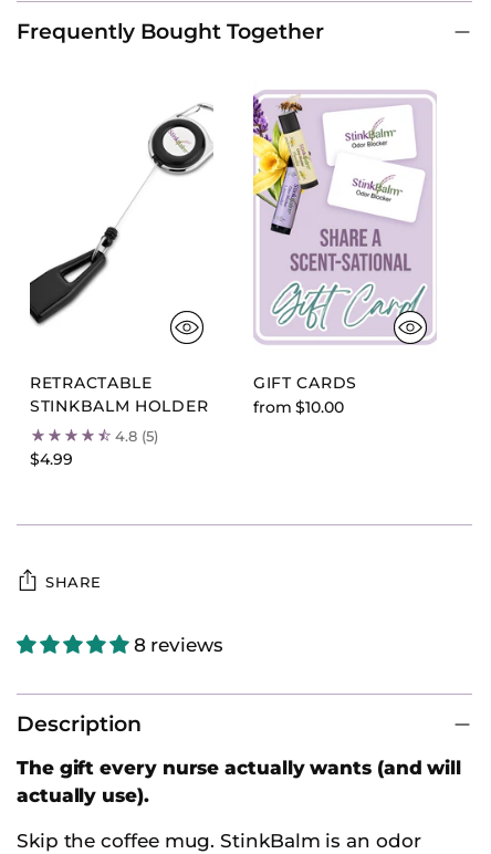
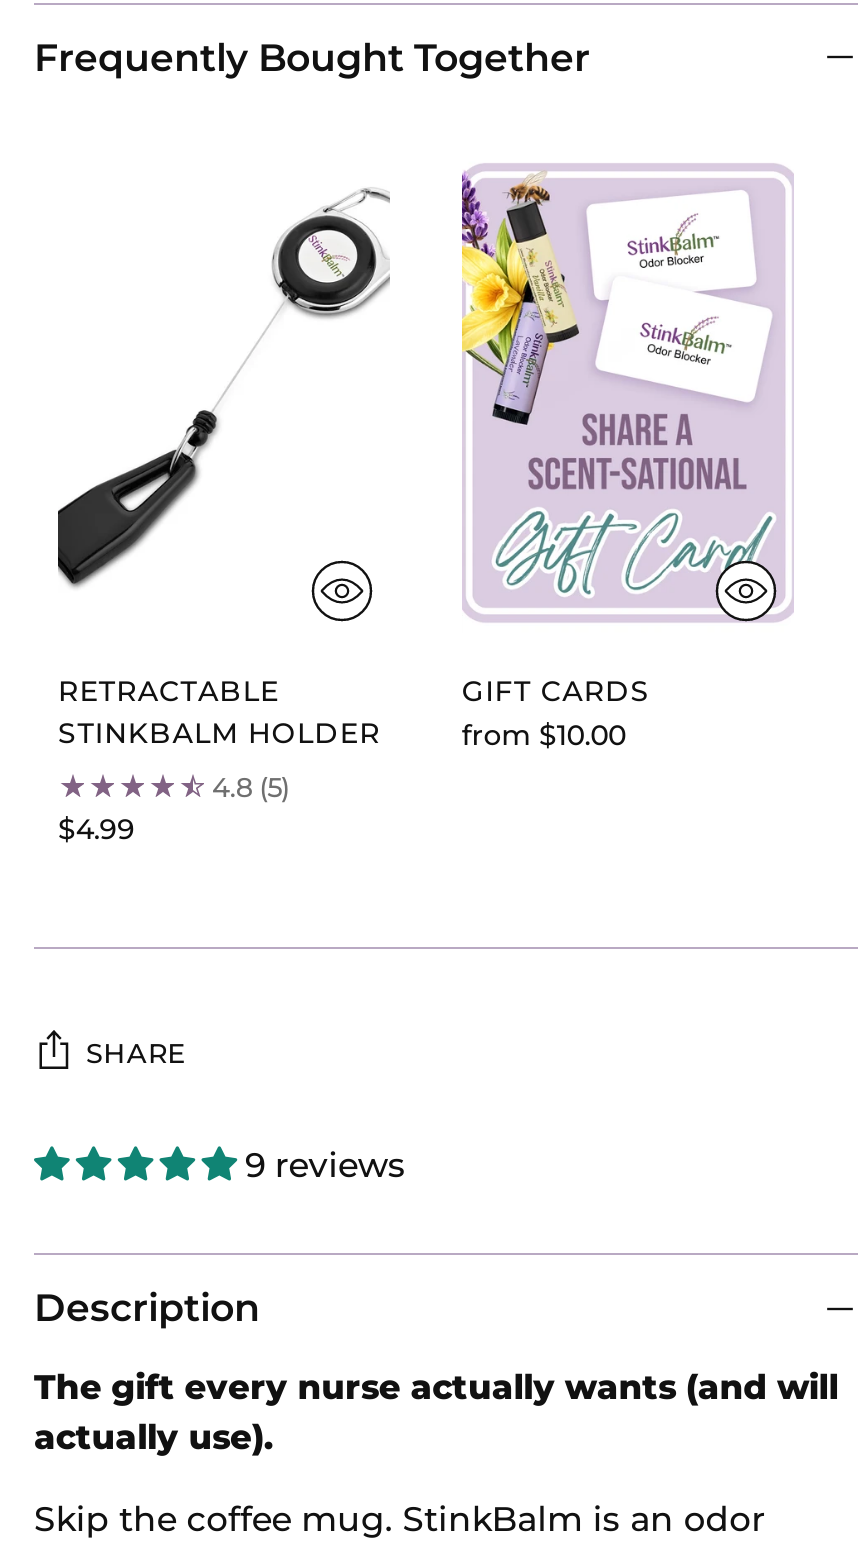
- 8 reviews
+ 9 reviews
